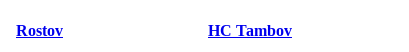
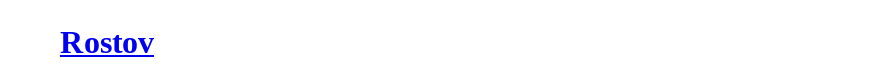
- HC Tambov
